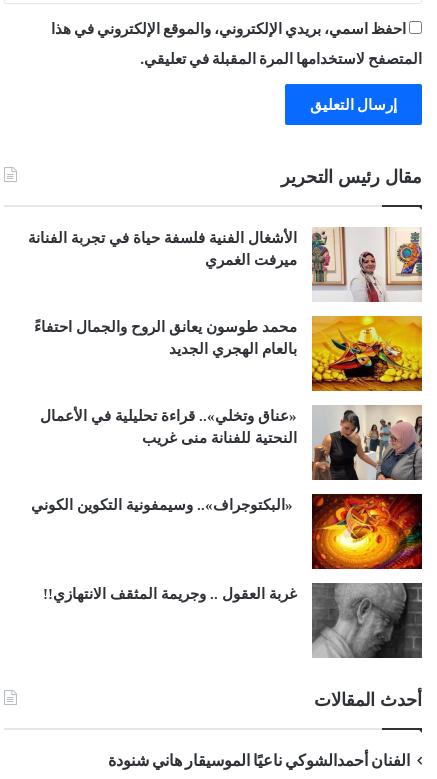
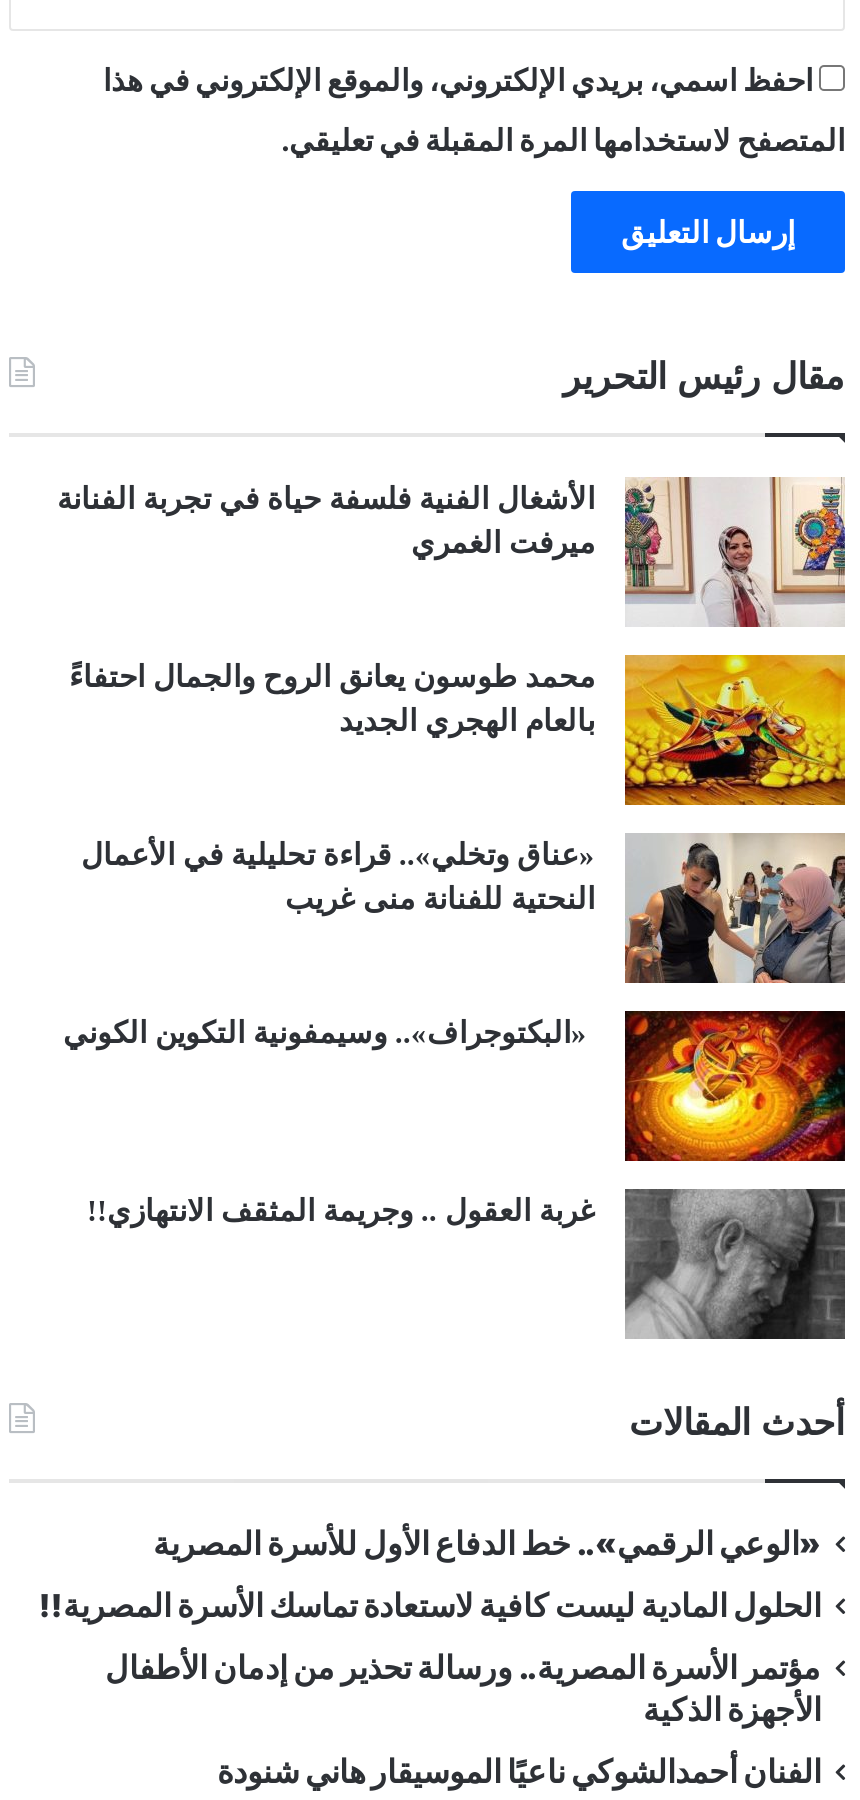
+ «الوعي الرقمي».. خط الدفاع الأول للأسرة المصرية
+ الحلول المادية ليست كافية لاستعادة تماسك الأسرة المصرية!!
+ مؤتمر الأسرة المصرية.. ورسالة تحذير من إدمان الأطفال
+ الأجهزة الذكية
